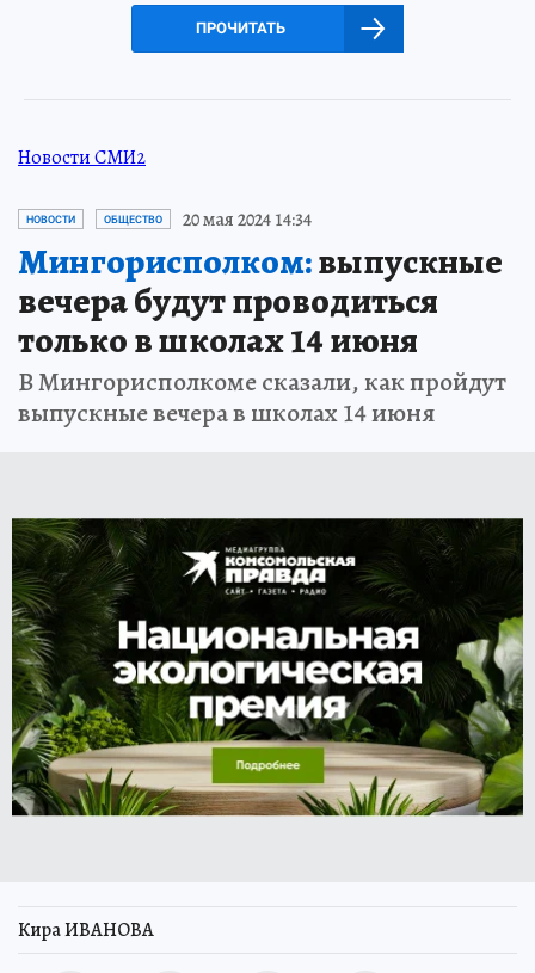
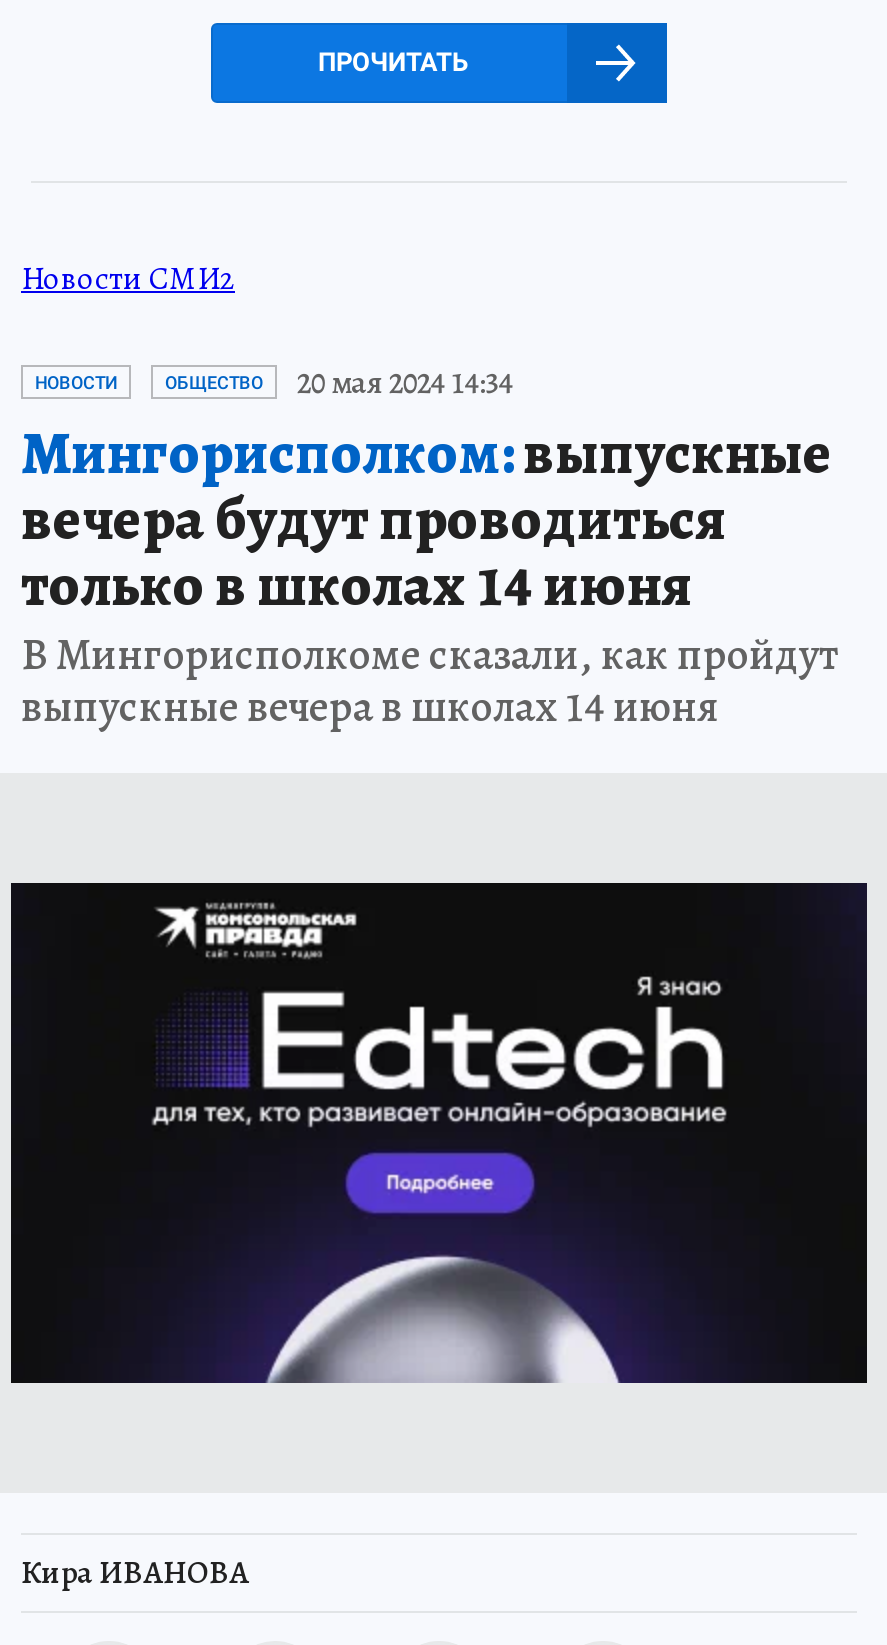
- [image]
+ [image]
